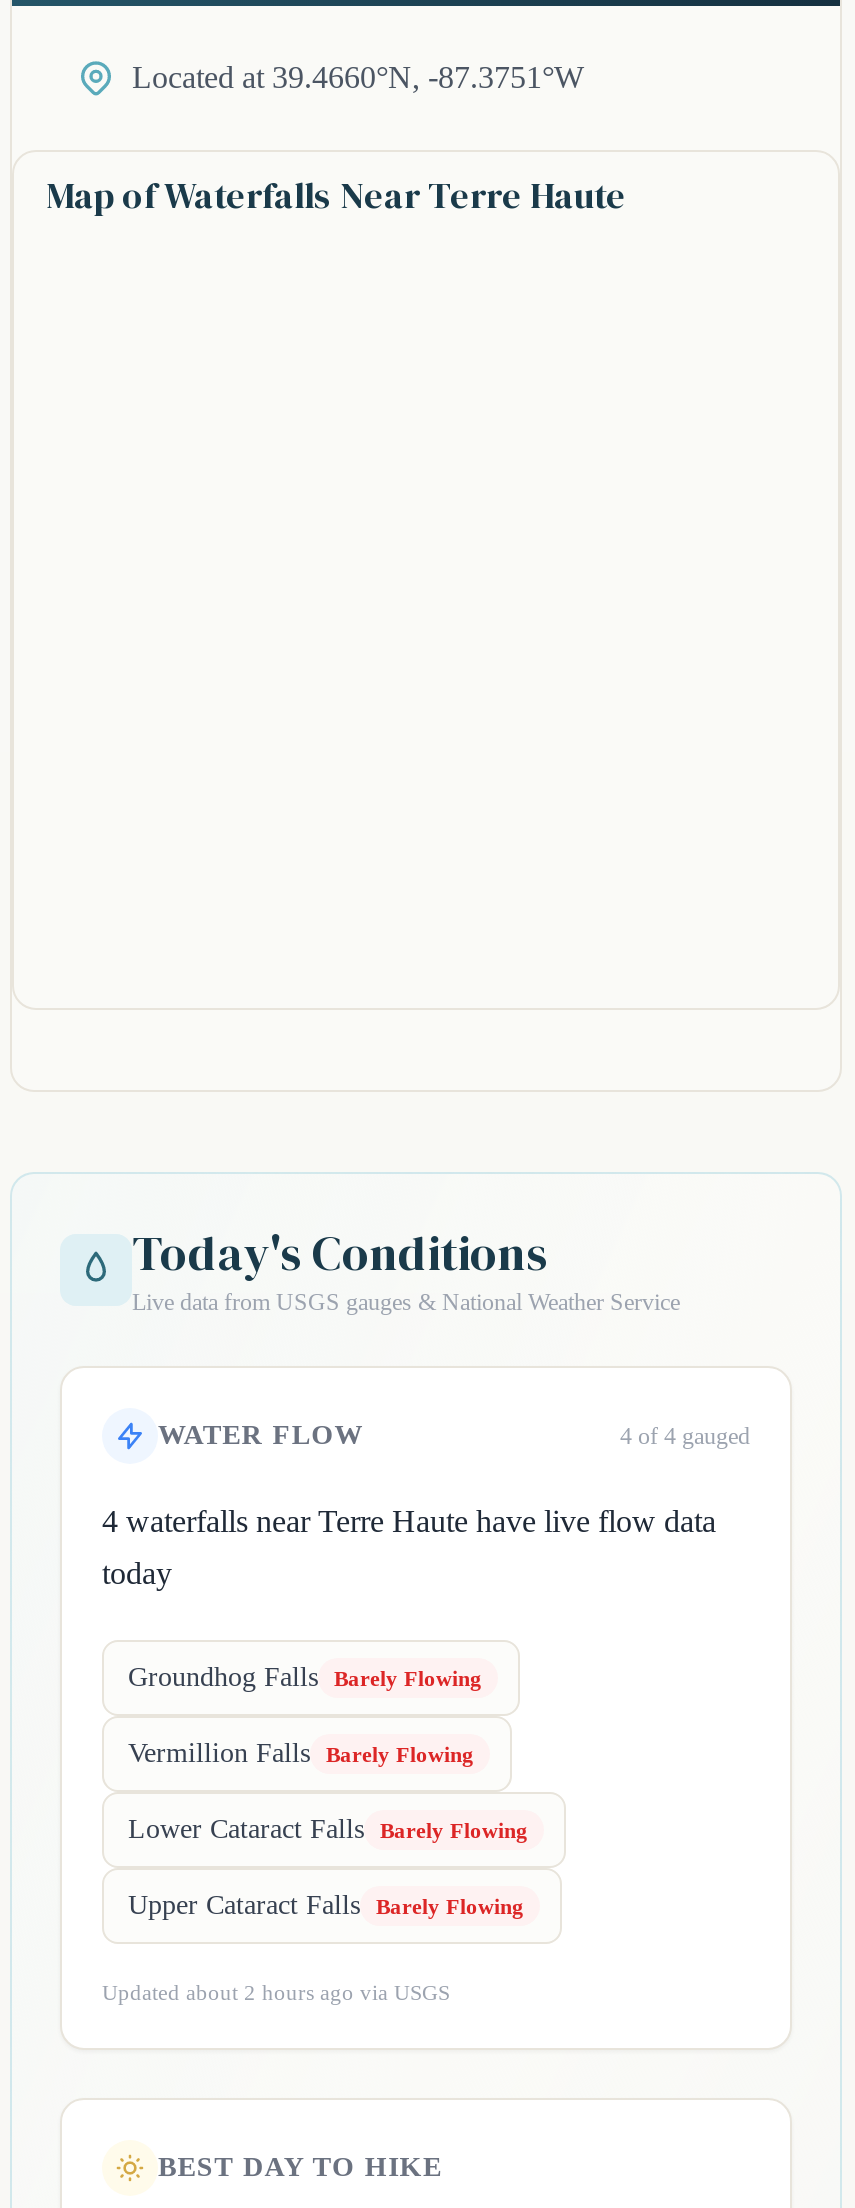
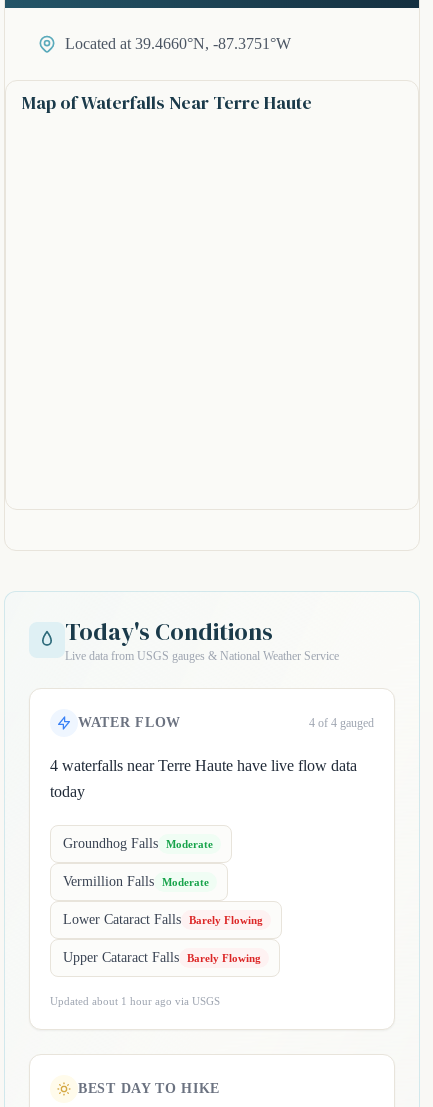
- Barely Flowing
+ Moderate

- Barely Flowing
+ Moderate

- Updated about 2 hours ago via USGS
+ Updated about 1 hour ago via USGS
